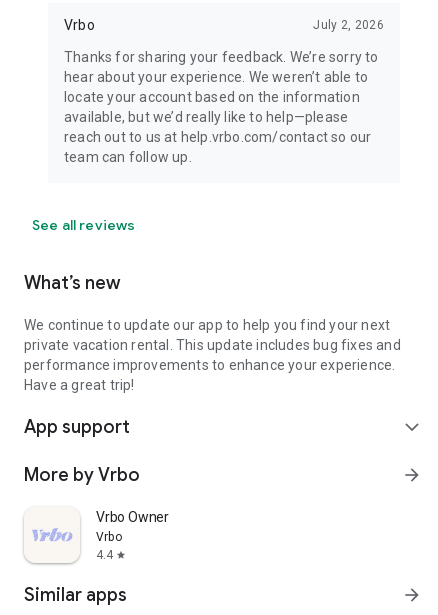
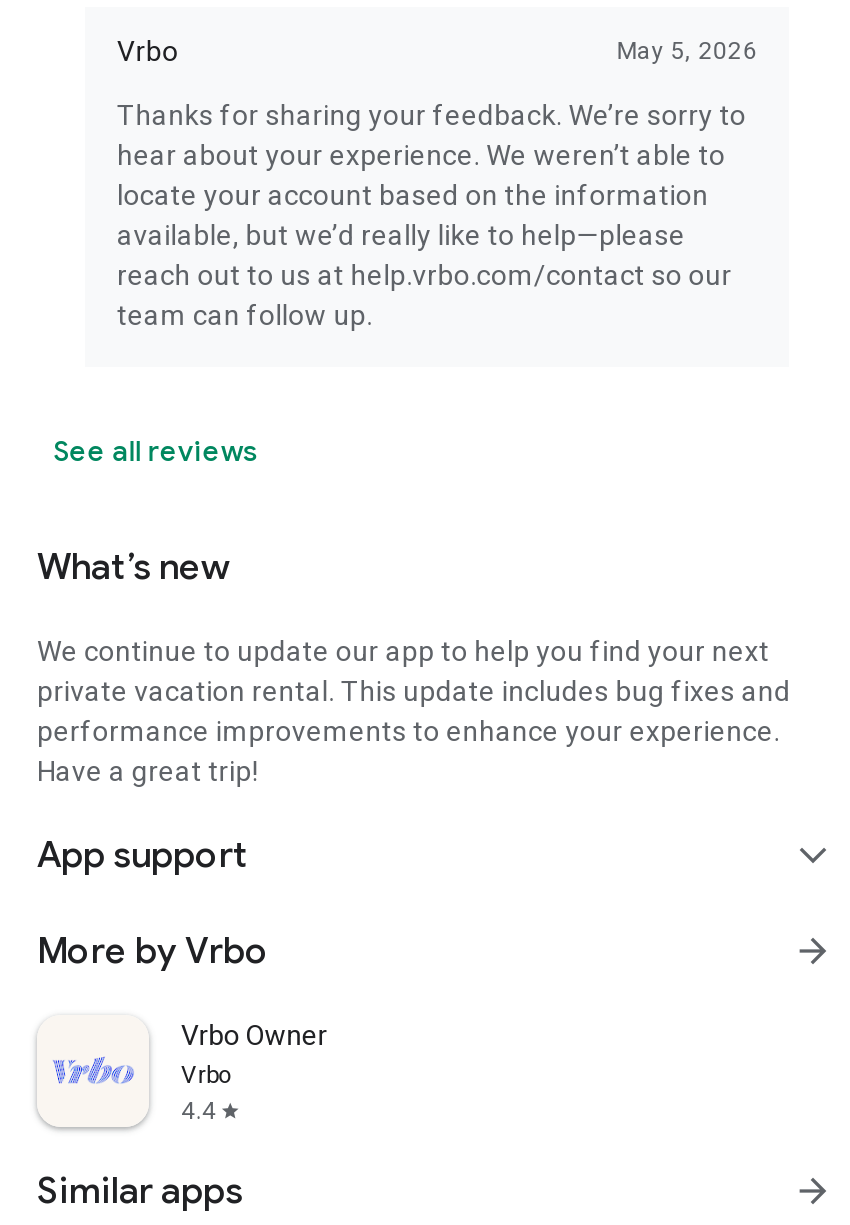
- July 2, 2026
+ May 5, 2026
